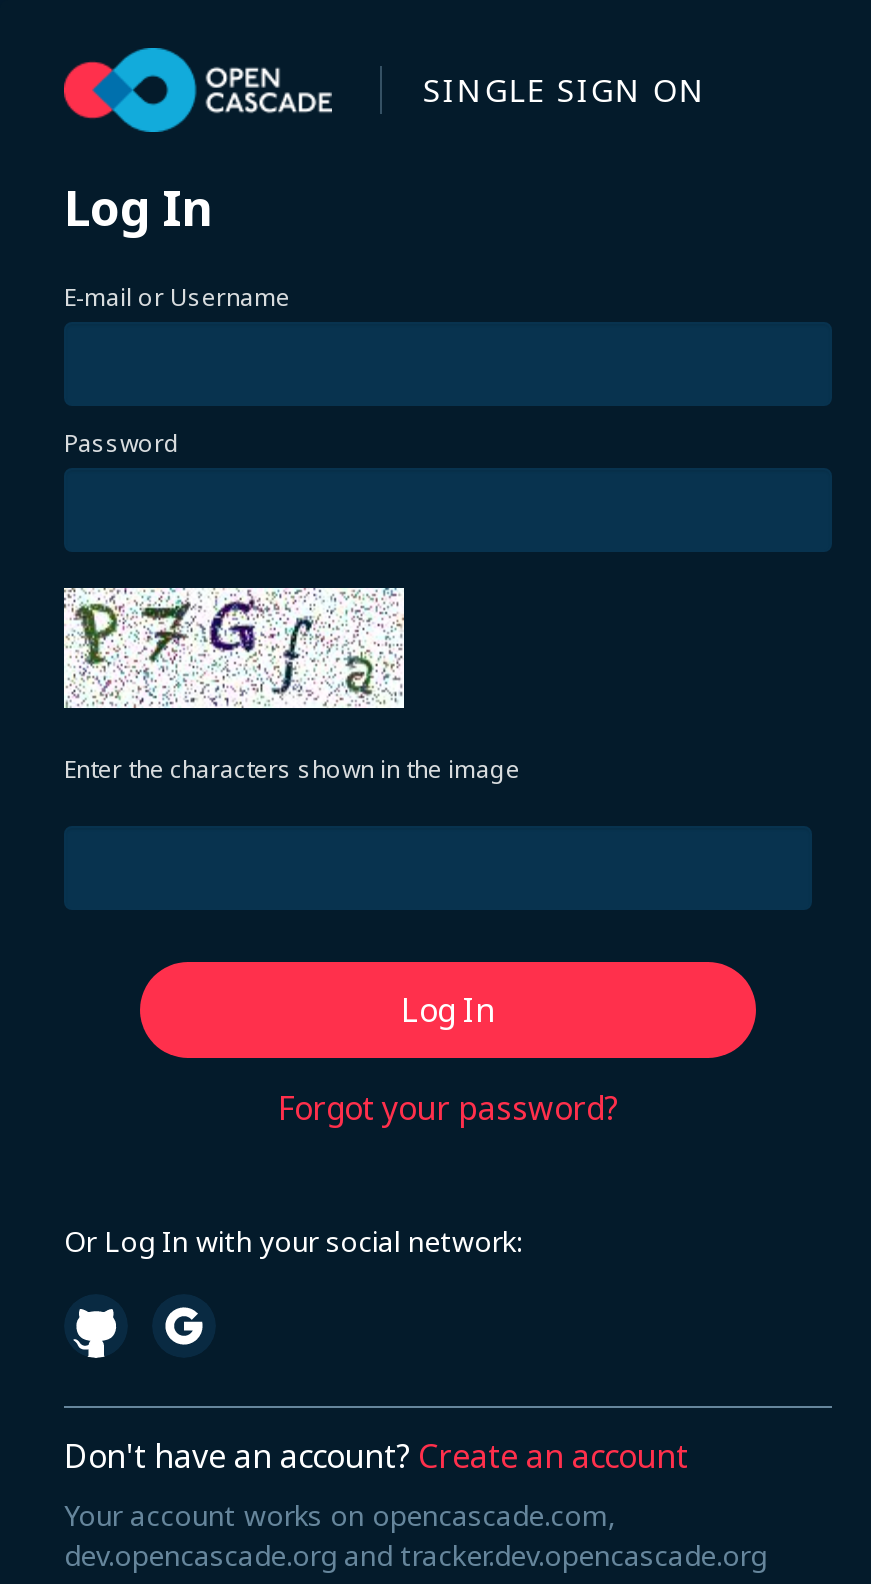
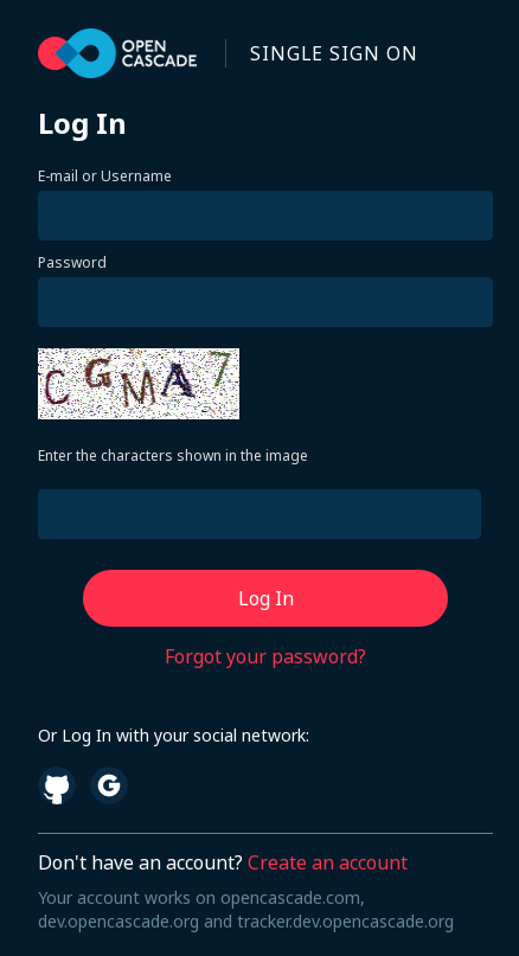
- [image]
+ [image]
